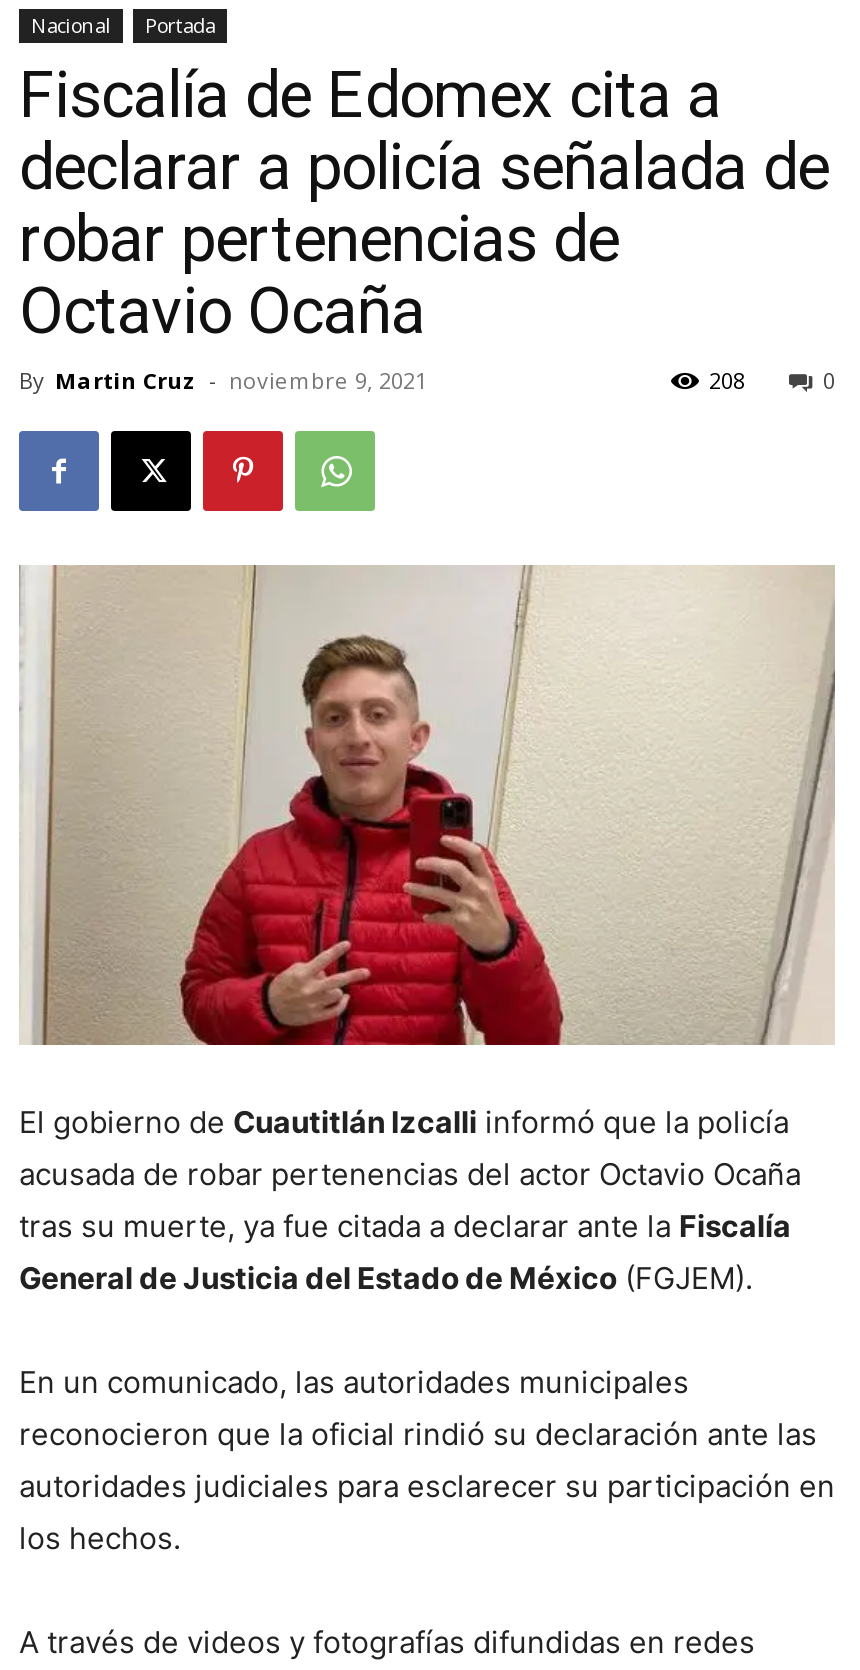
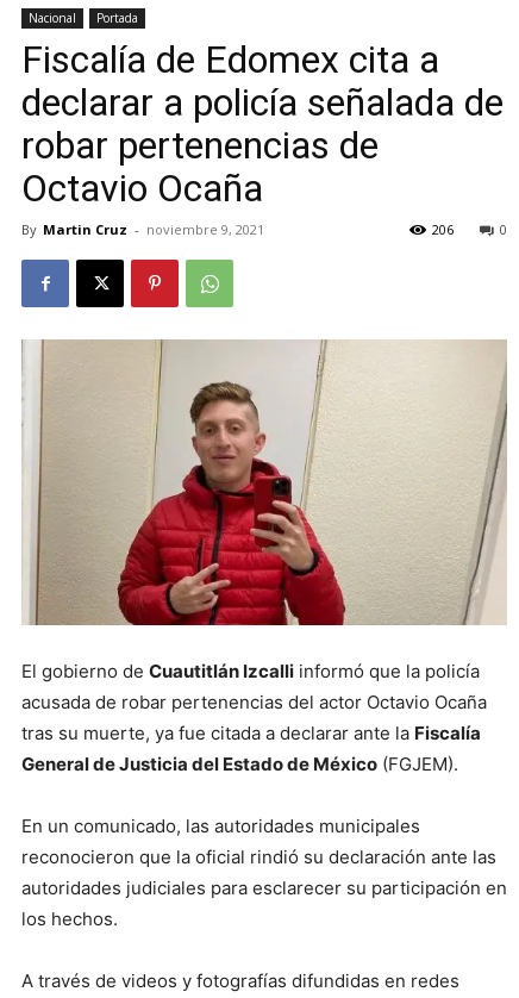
- 208
+ 206
